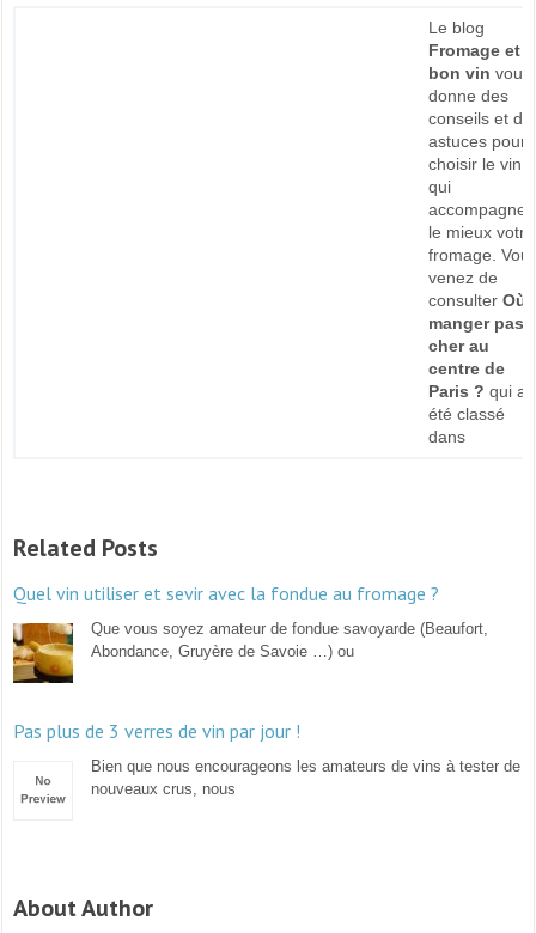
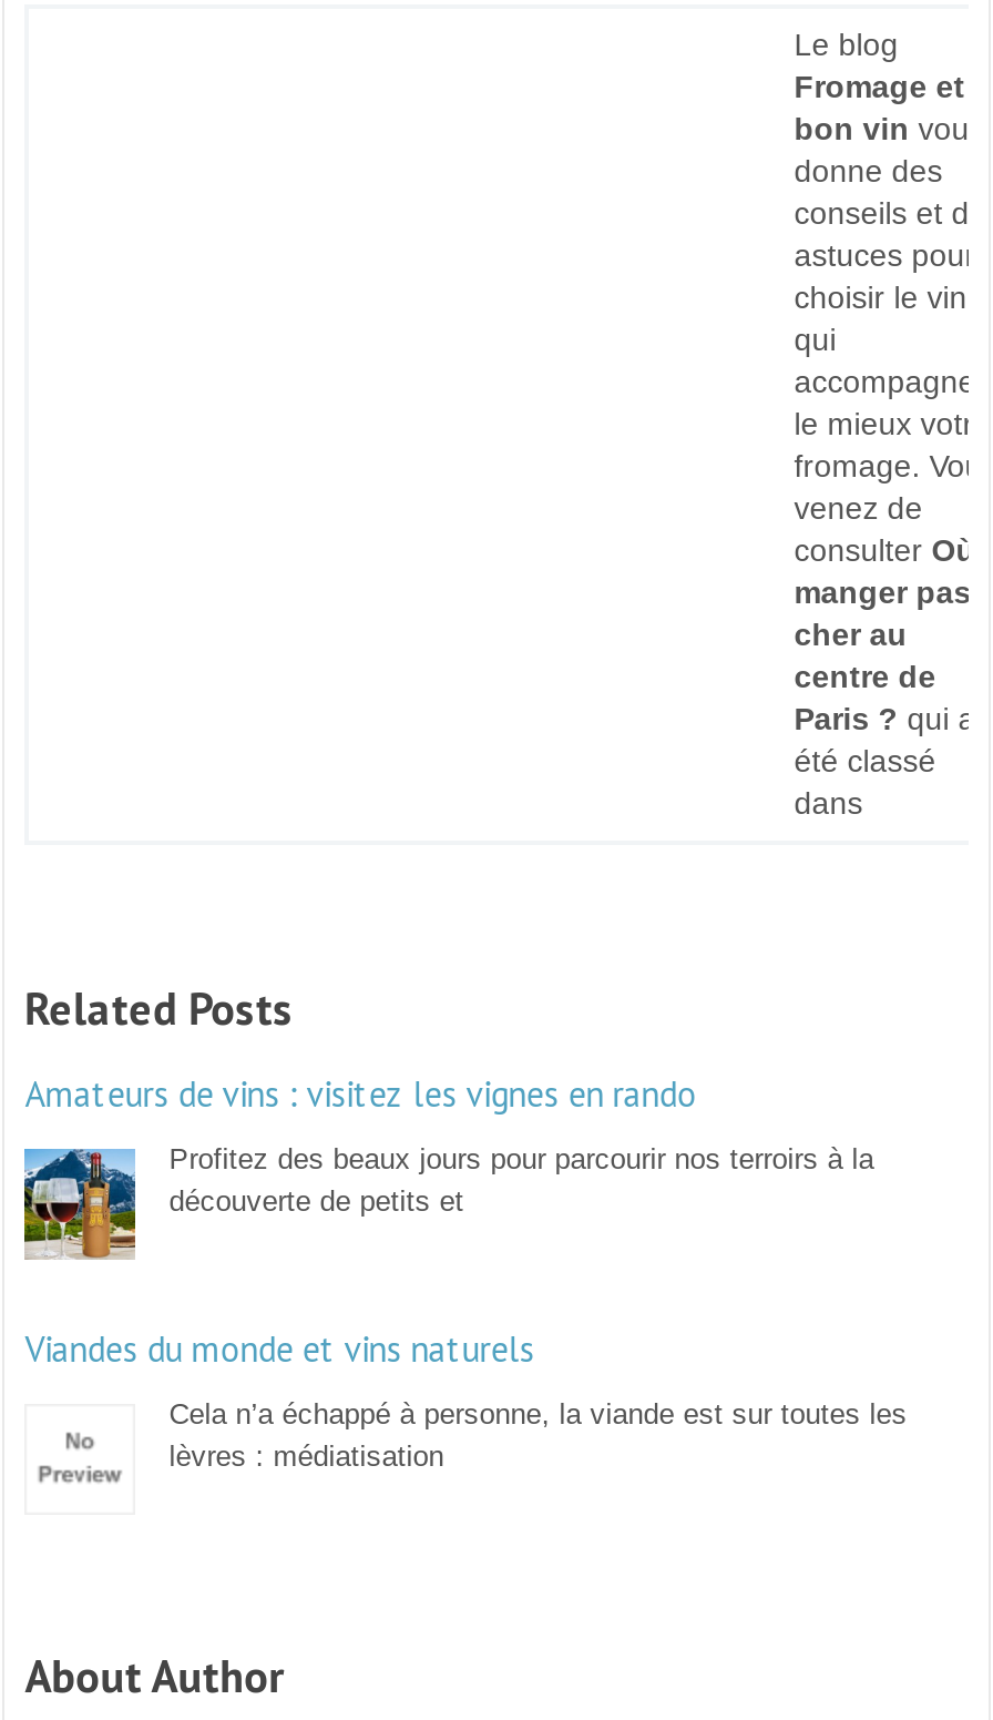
- Quel vin utiliser et sevir avec la fondue au fromage ?
+ Amateurs de vins : visitez les vignes en rando

- [image]
- Que vous soyez amateur de fondue savoyarde (Beaufort,
- Abondance, Gruyère de Savoie …) ou
+ [image]
+ Profitez des beaux jours pour parcourir nos terroirs à la
+ découverte de petits et

- Pas plus de 3 verres de vin par jour !
+ Viandes du monde et vins naturels

- Bien que nous encourageons les amateurs de vins à tester de
- nouveaux crus, nous
+ Cela n’a échappé à personne, la viande est sur toutes les
+ lèvres : médiatisation
